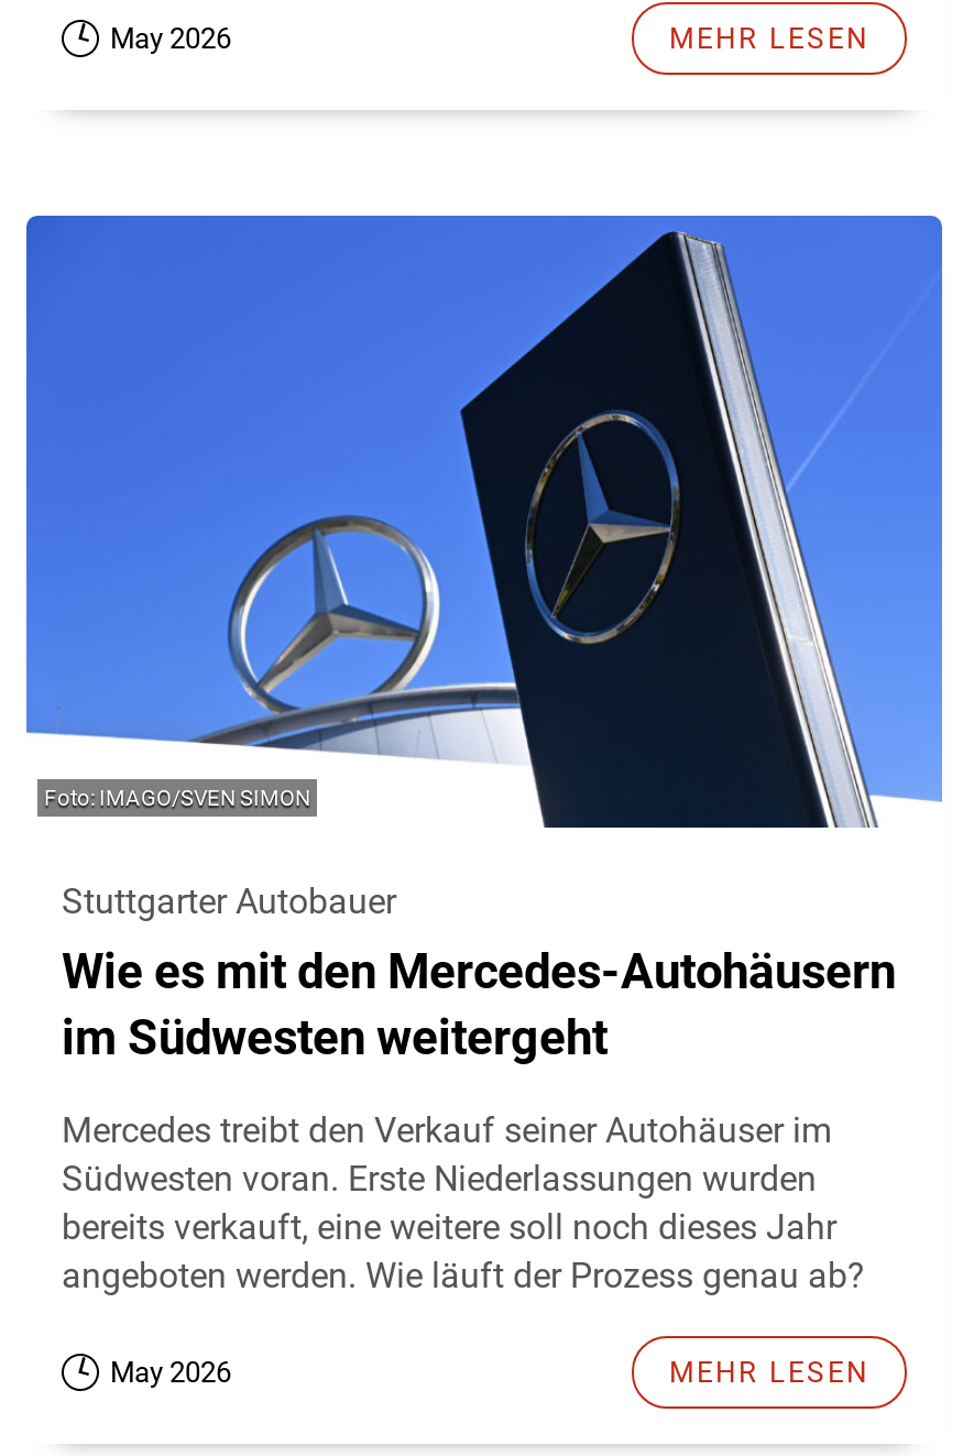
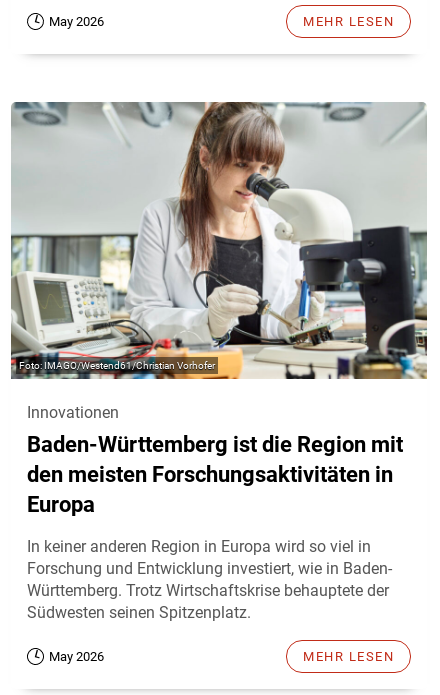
- [image]
- IMAGO/SVEN SIMON
+ [image]
+ IMAGO/Westend61/Christian Vorhofer

- Stuttgarter Autobauer
- Wie es mit den Mercedes-Autohäusern
- im Südwesten weitergeht
+ Innovationen
+ Baden-Württemberg ist die Region mit
+ den meisten Forschungsaktivitäten in
+ Europa

- Mercedes treibt den Verkauf seiner Autohäuser im
- Südwesten voran. Erste Niederlassungen wurden
- bereits verkauft, eine weitere soll noch dieses Jahr
- angeboten werden. Wie läuft der Prozess genau ab?
+ In keiner anderen Region in Europa wird so viel in
+ Forschung und Entwicklung investiert, wie in Baden-
+ Württemberg. Trotz Wirtschaftskrise behauptete der
+ Südwesten seinen Spitzenplatz.
